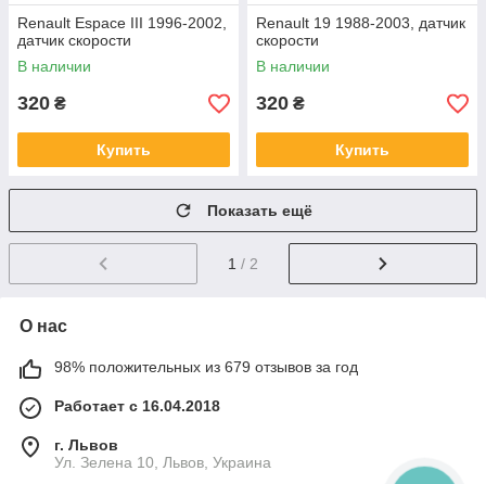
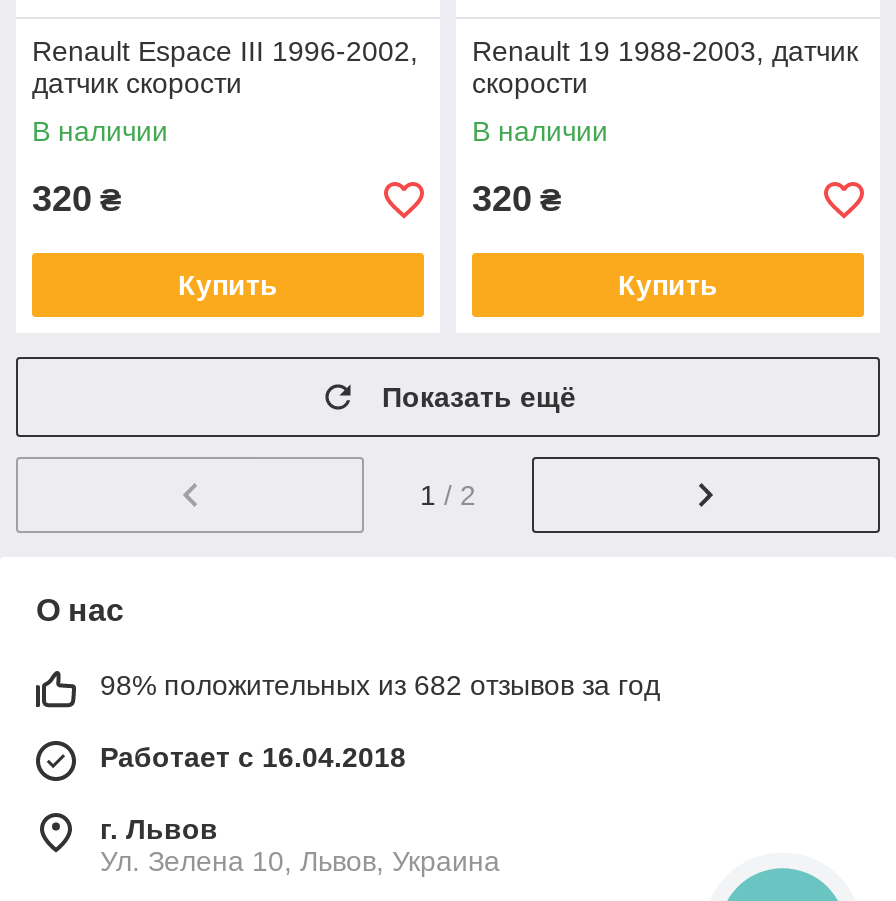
- 98% положительных из 679 отзывов за год
+ 98% положительных из 682 отзывов за год
